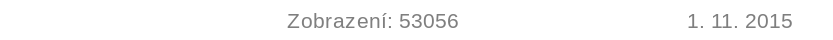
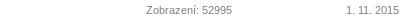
- Zobrazení: 53056
+ Zobrazení: 52995
